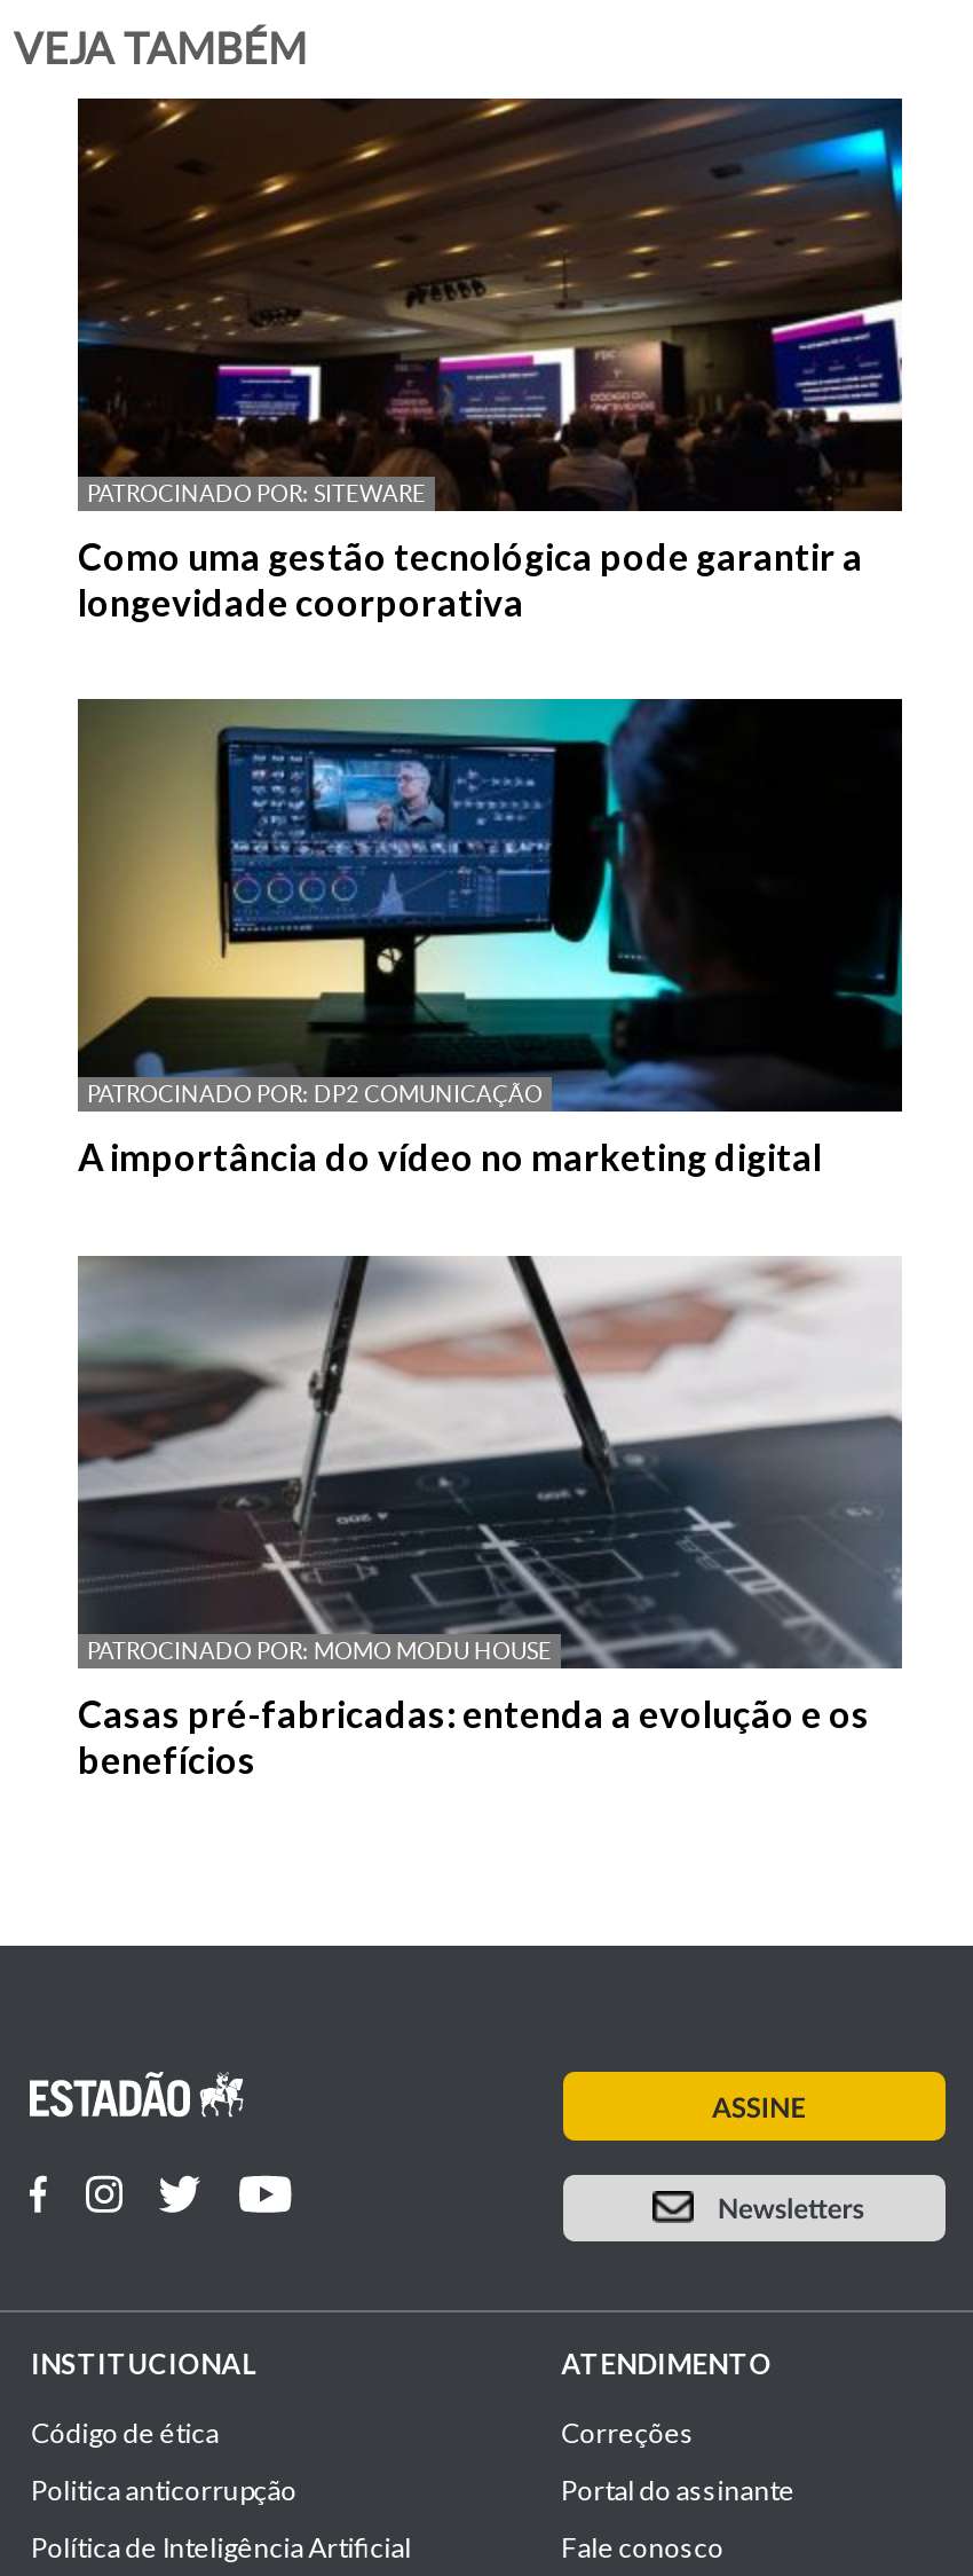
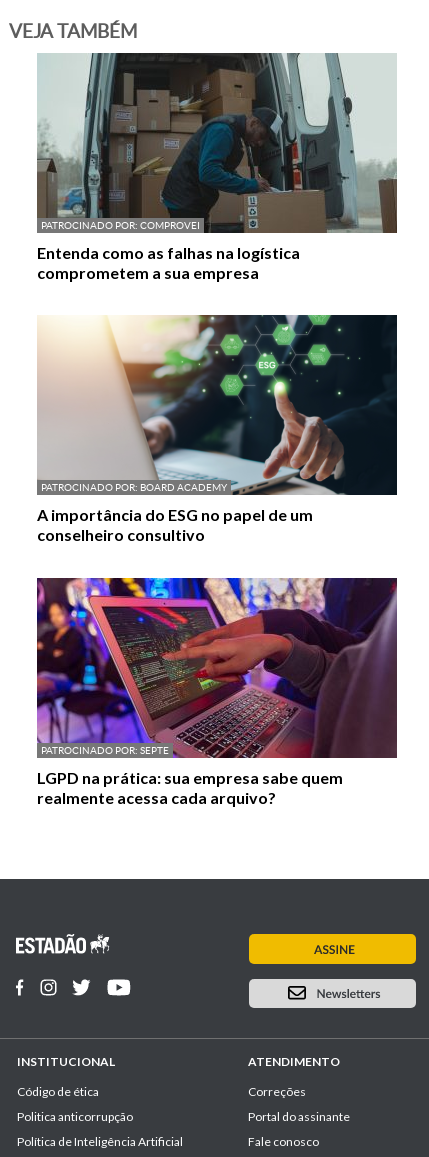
- [image]
- PATROCINADO POR: SITEWARE
+ [image]
+ PATROCINADO POR: COMPROVEI

- Como uma gestão tecnológica pode garantir a
- longevidade coorporativa
+ Entenda como as falhas na logística
+ comprometem a sua empresa

- [image]
- PATROCINADO POR: DP2 COMUNICAÇÃO
+ [image]
+ PATROCINADO POR: BOARD ACADEMY

- A importância do vídeo no marketing digital
+ A importância do ESG no papel de um
+ conselheiro consultivo

- [image]
- PATROCINADO POR: MOMO MODU HOUSE
+ [image]
+ PATROCINADO POR: SEPTE

- Casas pré-fabricadas: entenda a evolução e os
- benefícios
+ LGPD na prática: sua empresa sabe quem
+ realmente acessa cada arquivo?
